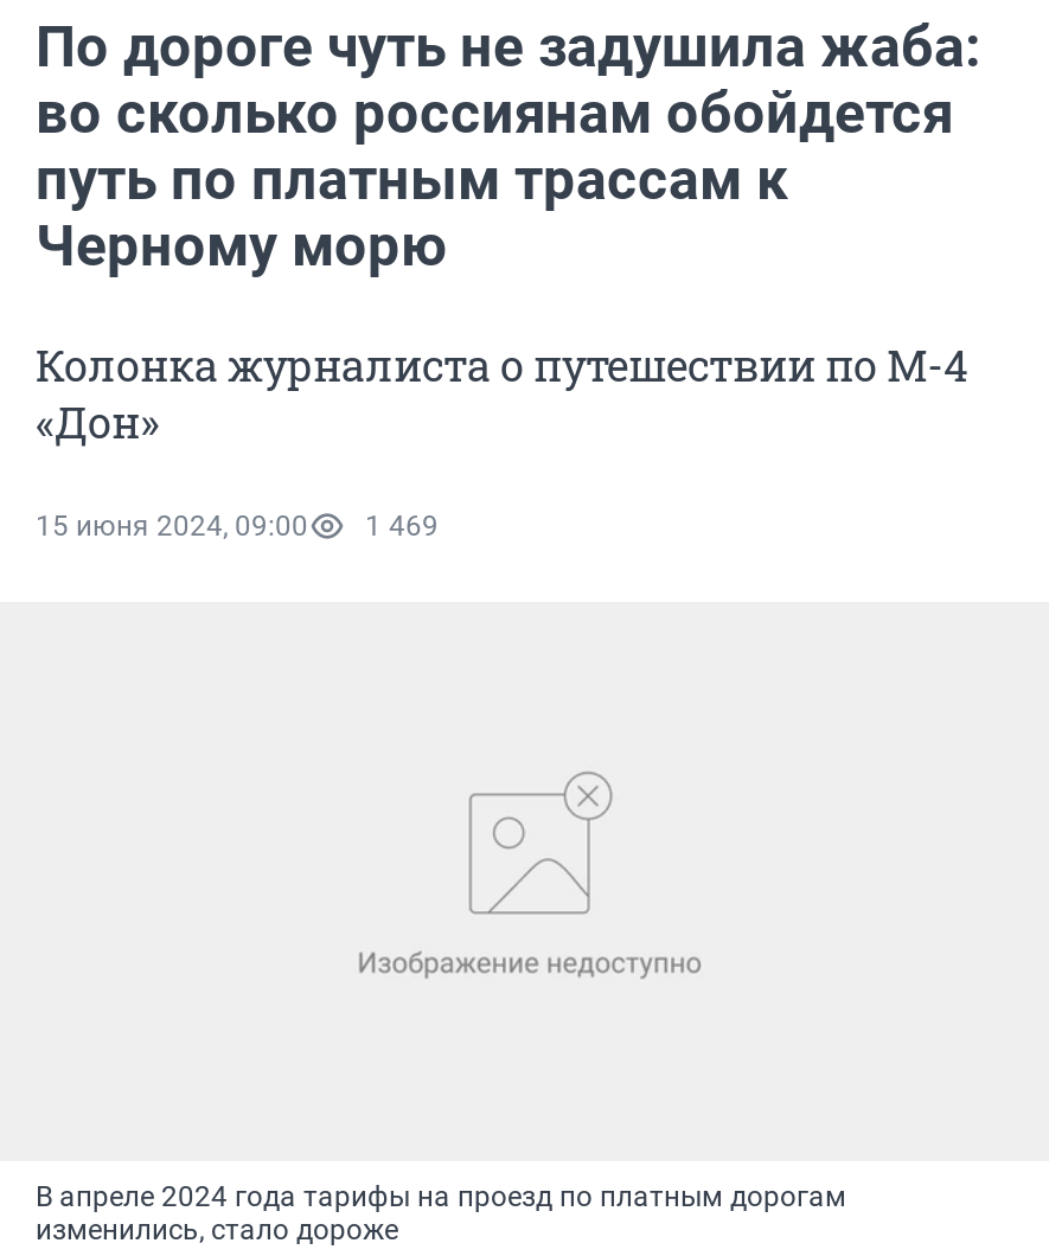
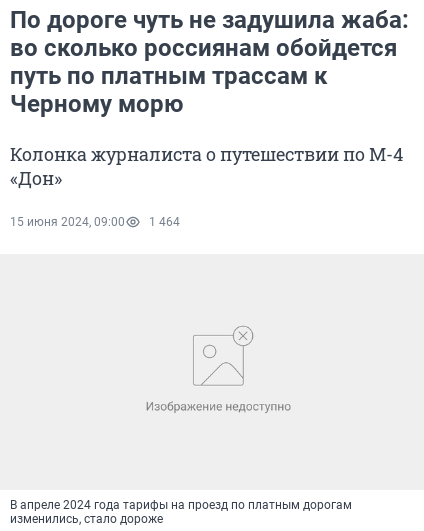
- 15 июня 2024, 09:00 1 469
+ 15 июня 2024, 09:00 1 464
